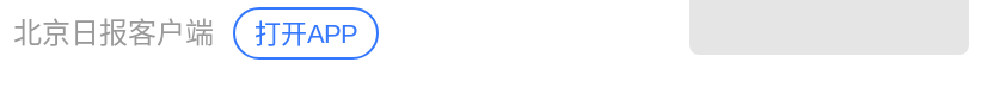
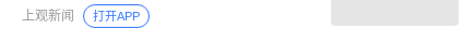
- 北京日报客户端
+ 上观新闻
